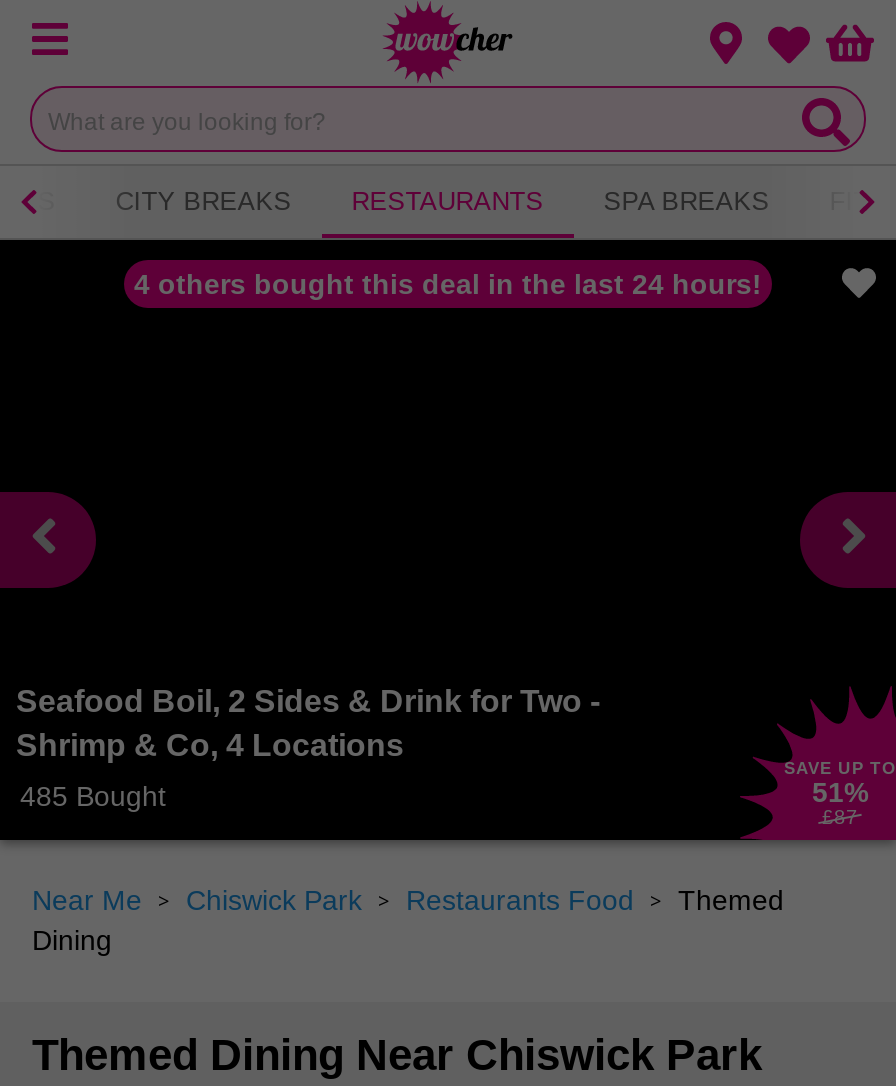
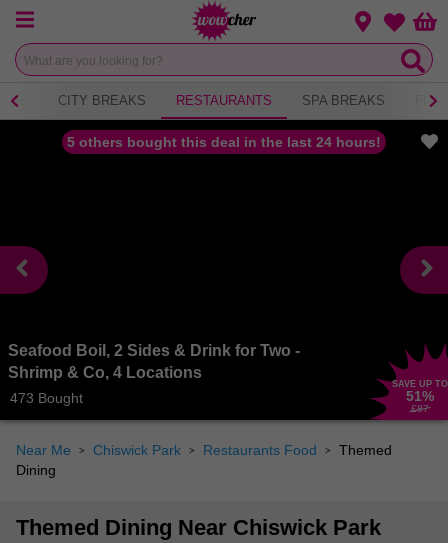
- 4 others bought this deal in the last 24 hours!
+ 5 others bought this deal in the last 24 hours!

- 485 Bought
+ 473 Bought
